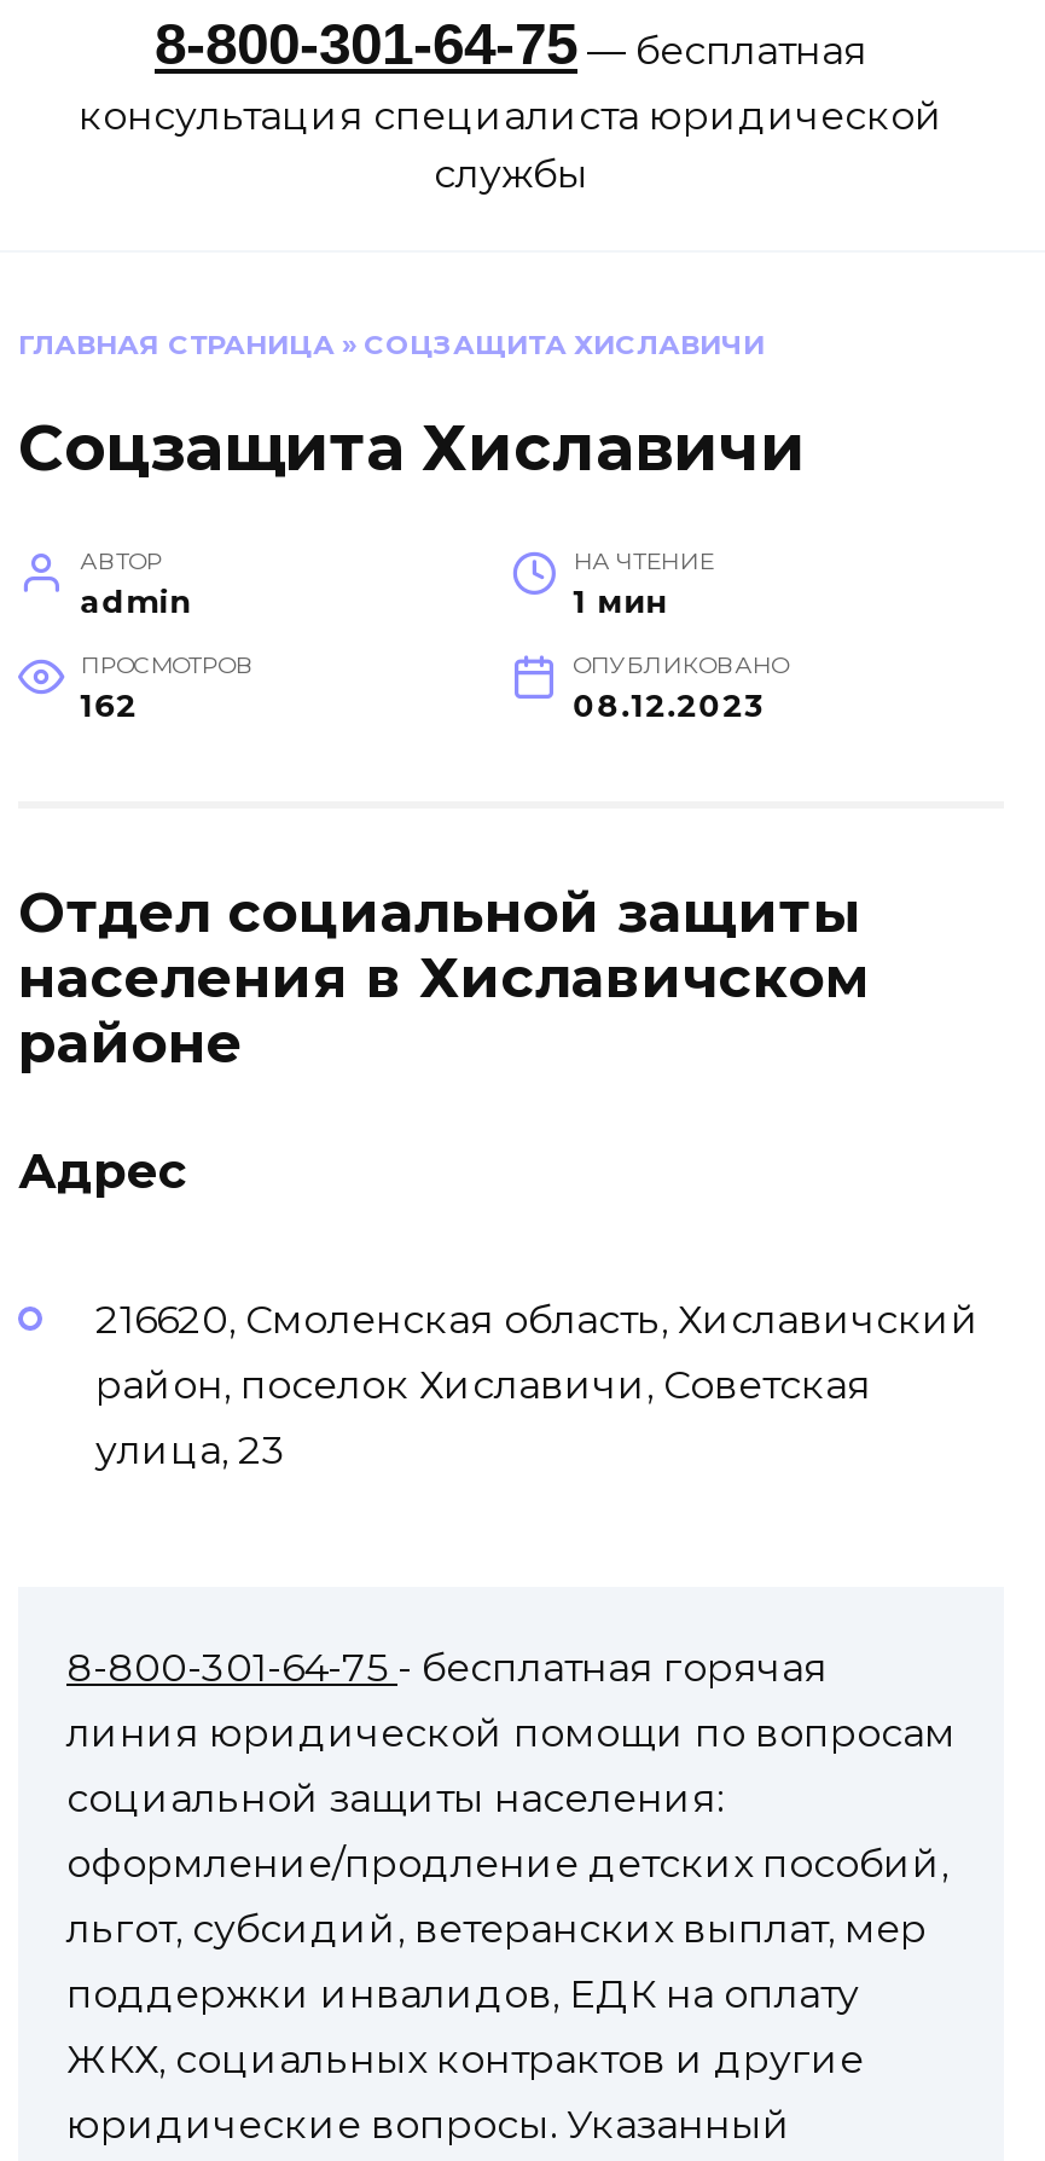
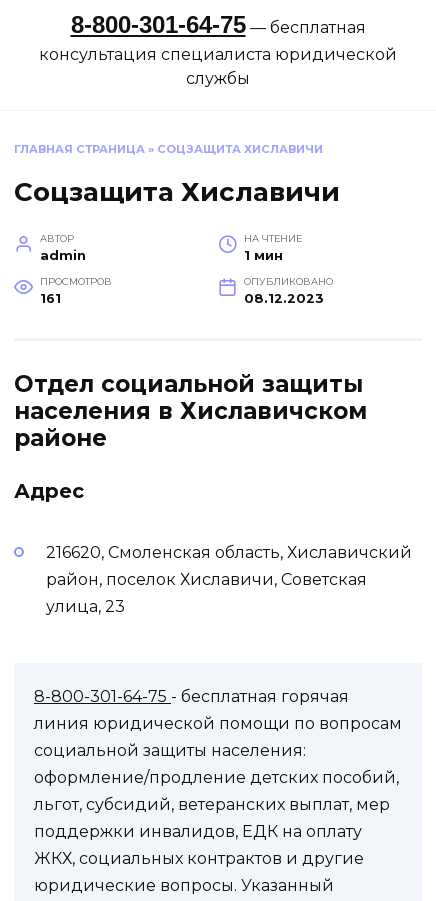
- 162
+ 161
